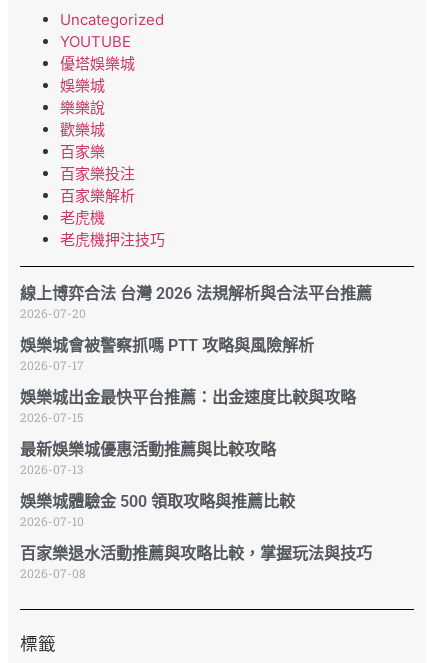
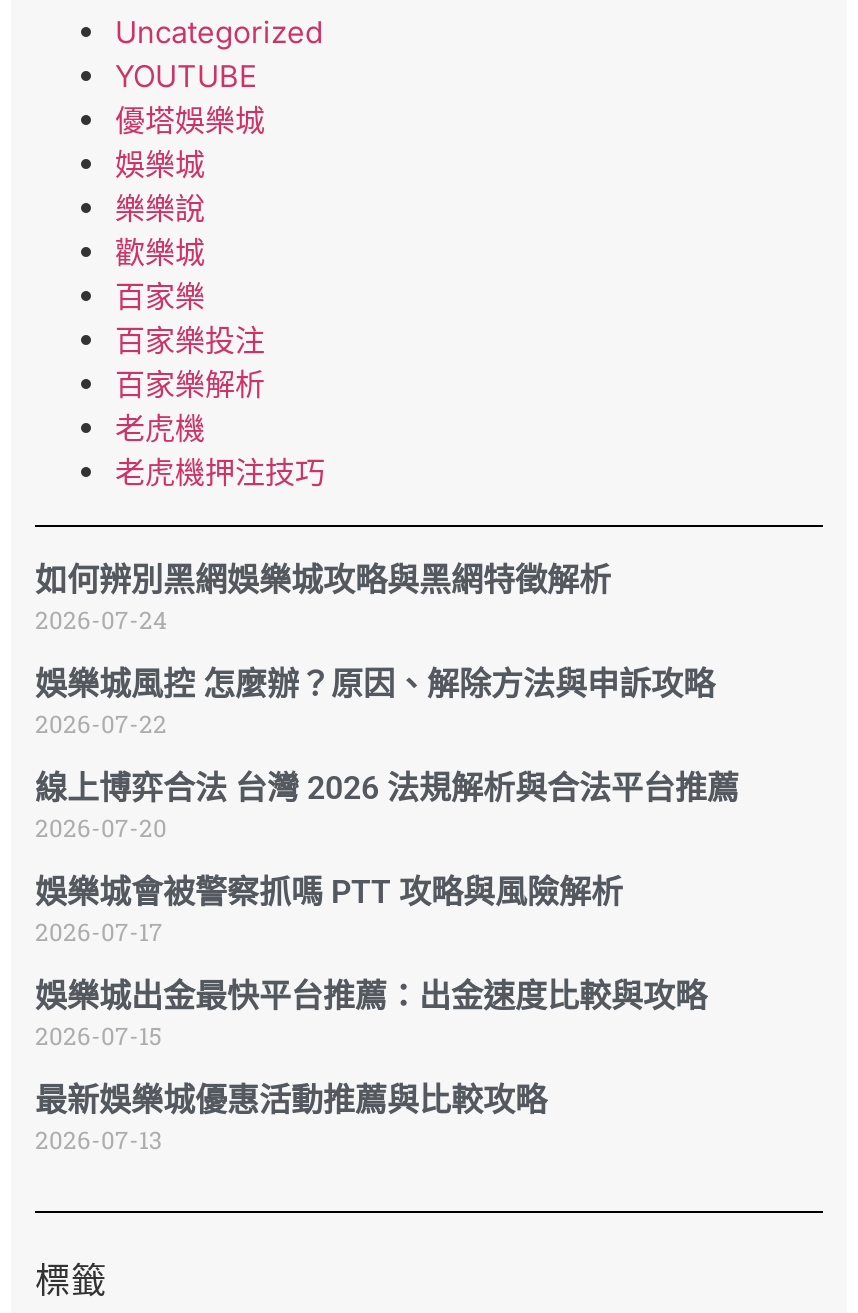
+ 如何辨別黑網娛樂城攻略與黑網特徵解析
+ 2026-07-24
+ 娛樂城風控 怎麼辦？原因、解除方法與申訴攻略
+ 2026-07-22

moved down: 線上博弈合法 台灣 2026 法規解析與合法平台推薦 | 2026-07-20 | 娛樂城會被警察抓嗎 PTT 攻略與風險解析 | 2026-07-17 | 娛樂城出金最快平台推薦：出金速度比較與攻略 | 2026-07-15 | 最新娛樂城優惠活動推薦與比較攻略 | 2026-07-13

- 娛樂城體驗金 500 領取攻略與推薦比較
- 2026-07-10
- 百家樂退水活動推薦與攻略比較，掌握玩法與技巧
- 2026-07-08
